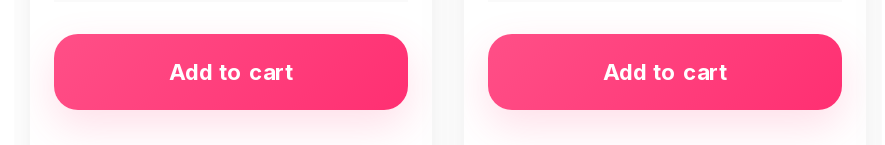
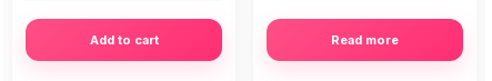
- Add to cart

+ Read more
